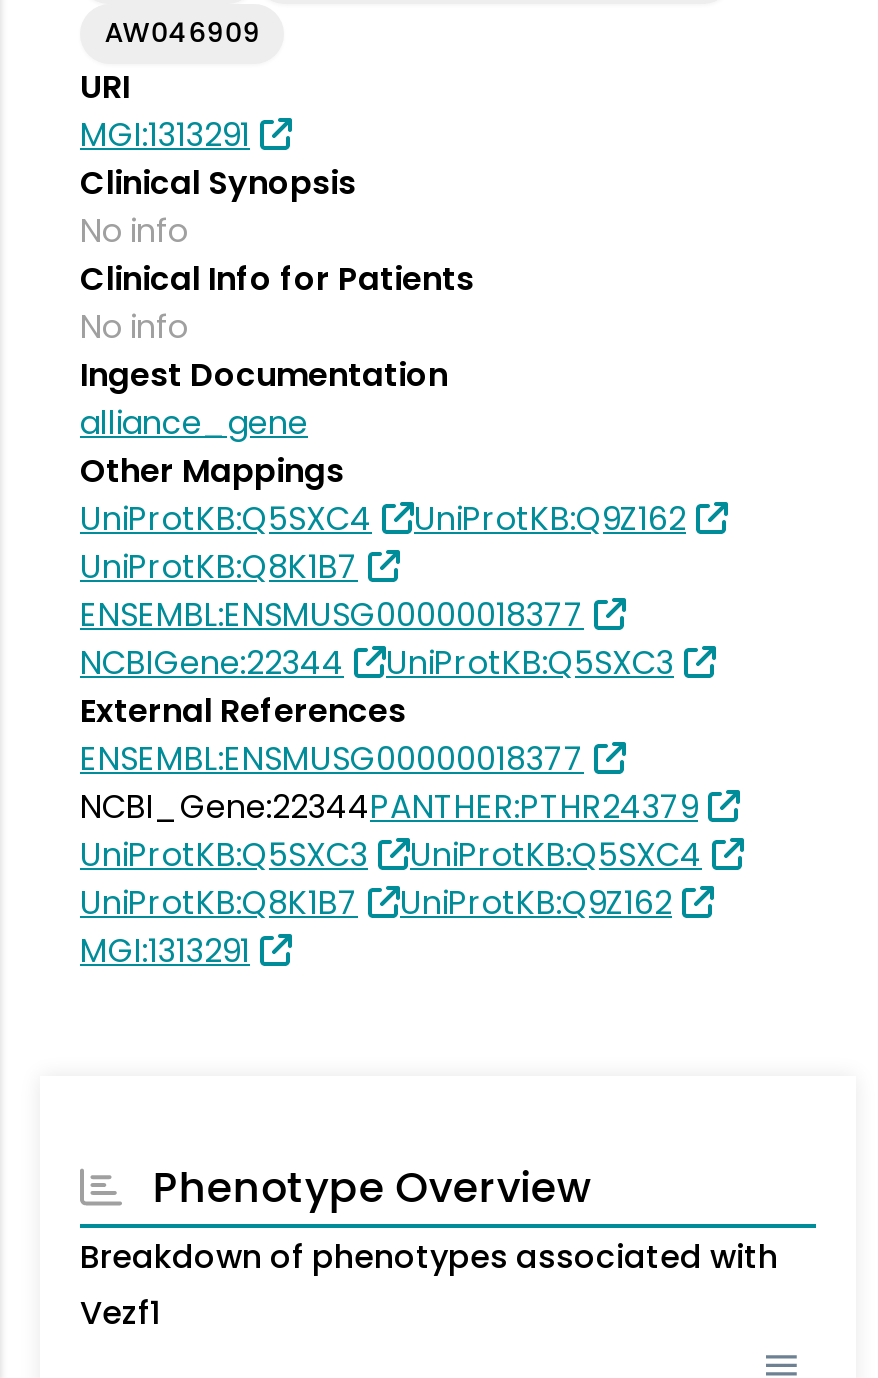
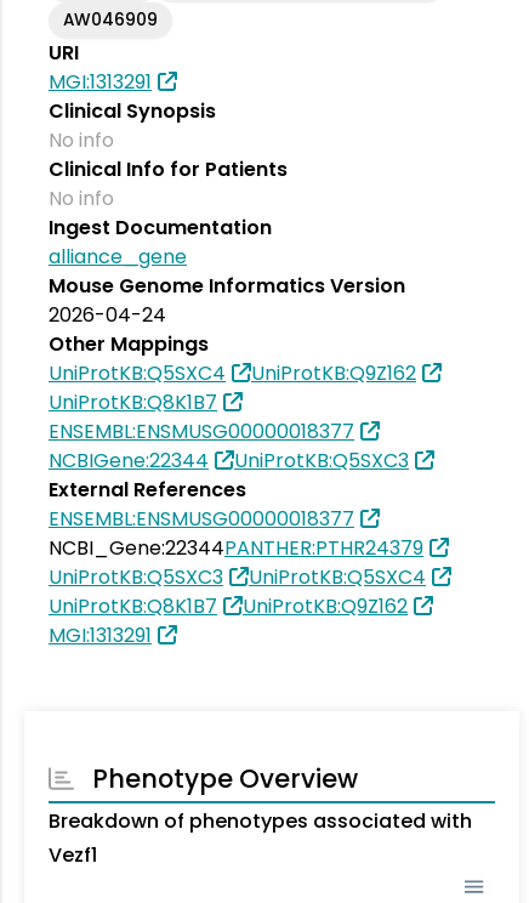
+ Mouse Genome Informatics Version
+ 2026-04-24
